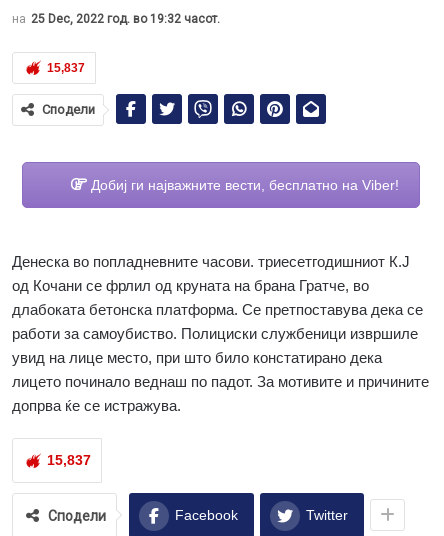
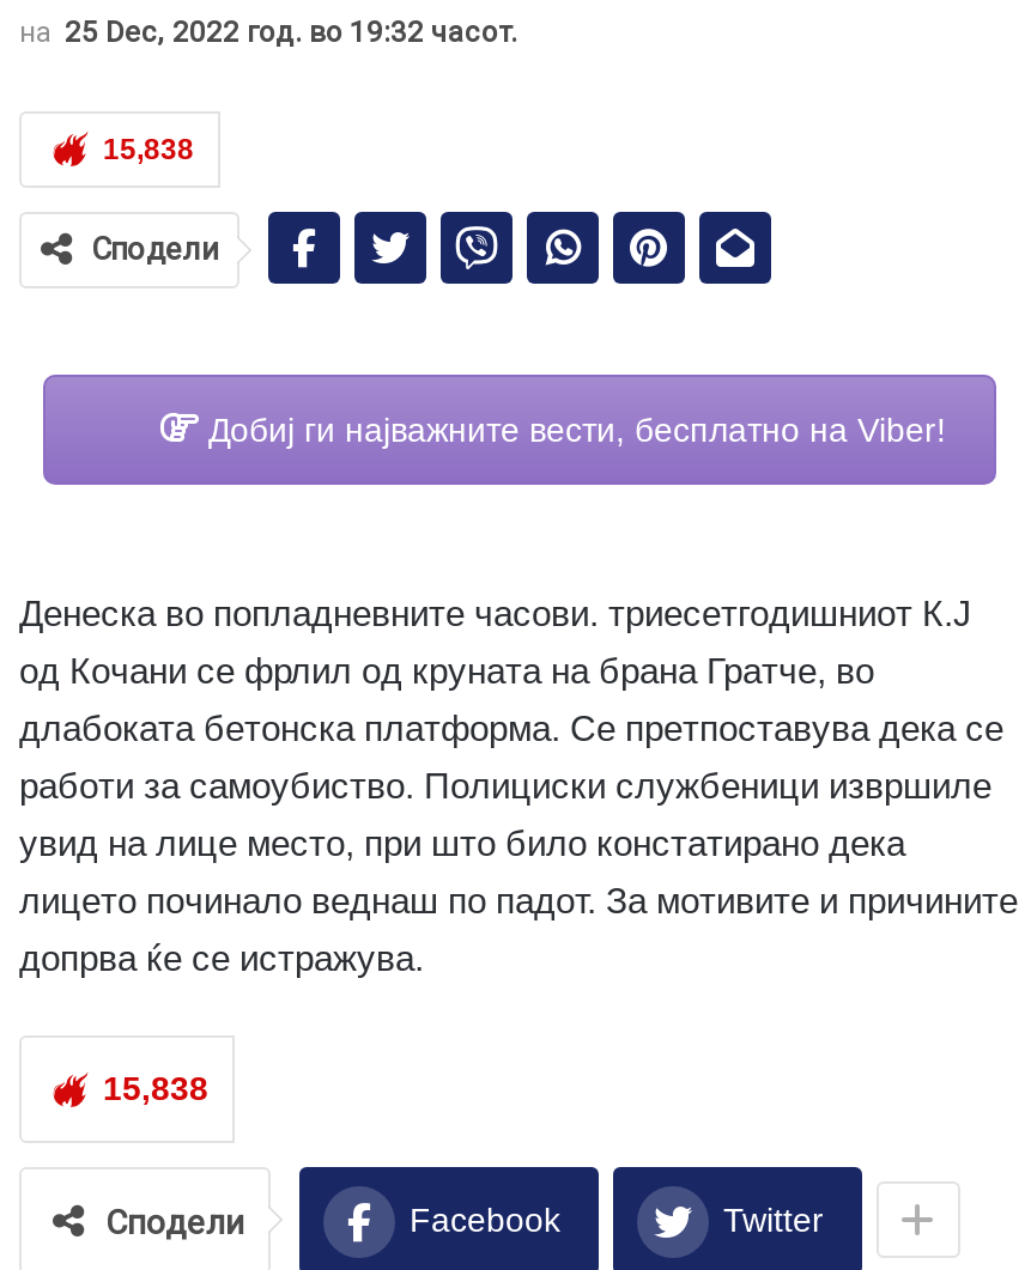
- 15,837
+ 15,838

- 15,837
+ 15,838
